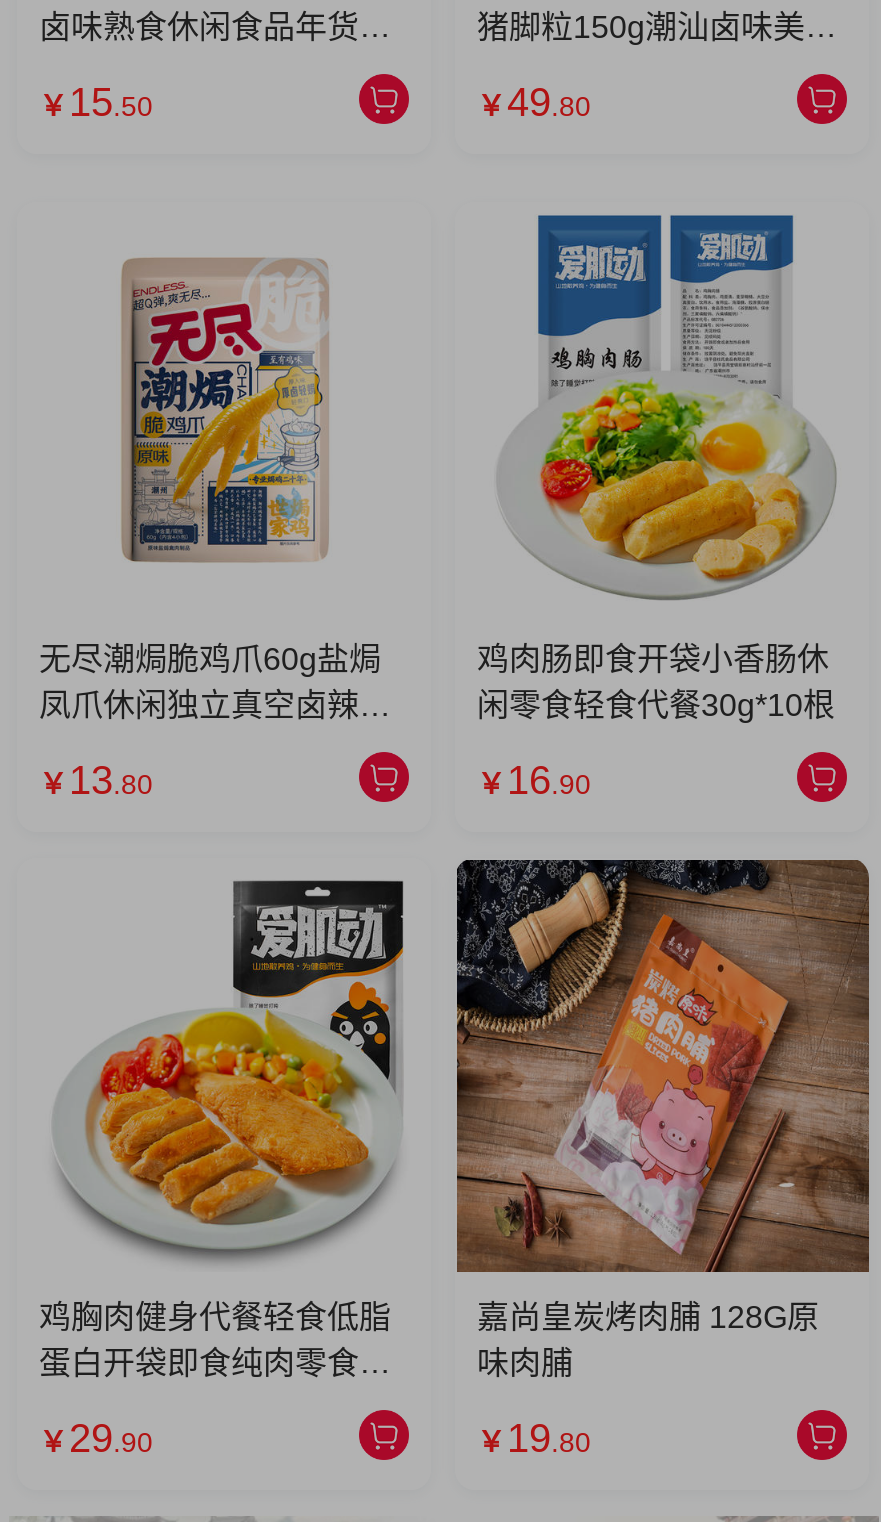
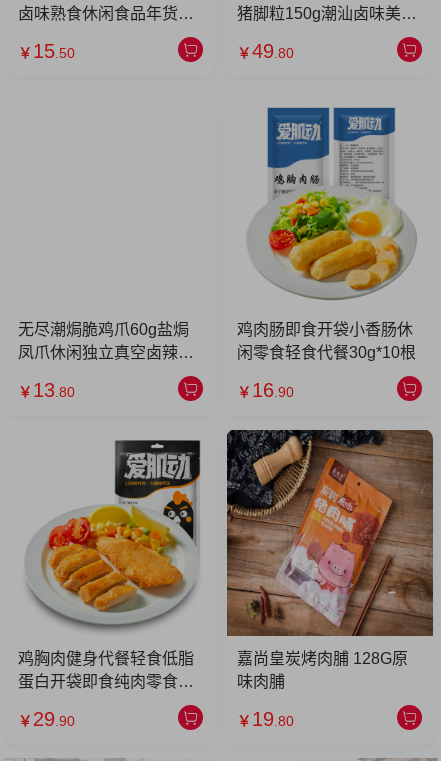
- [image]
